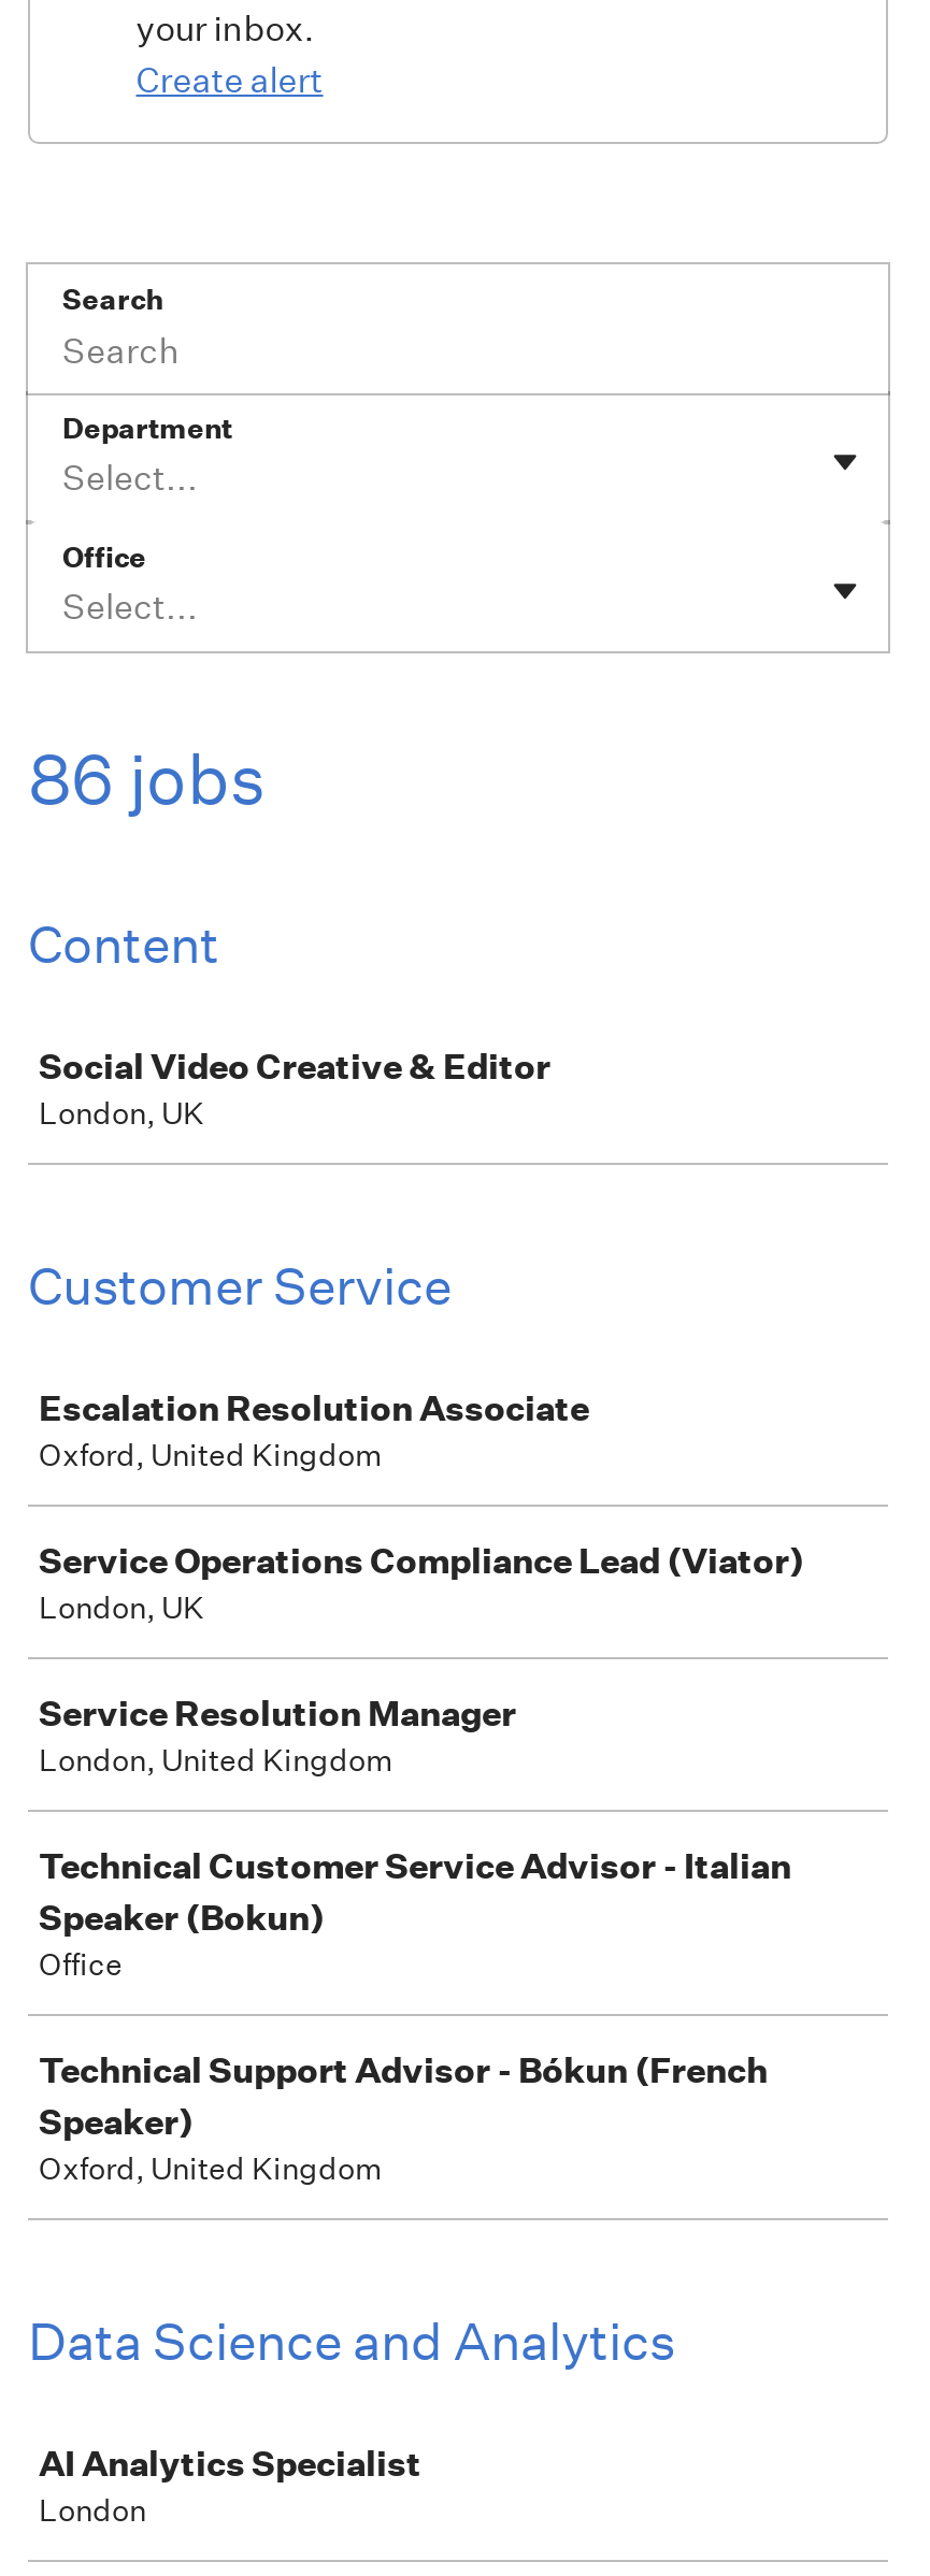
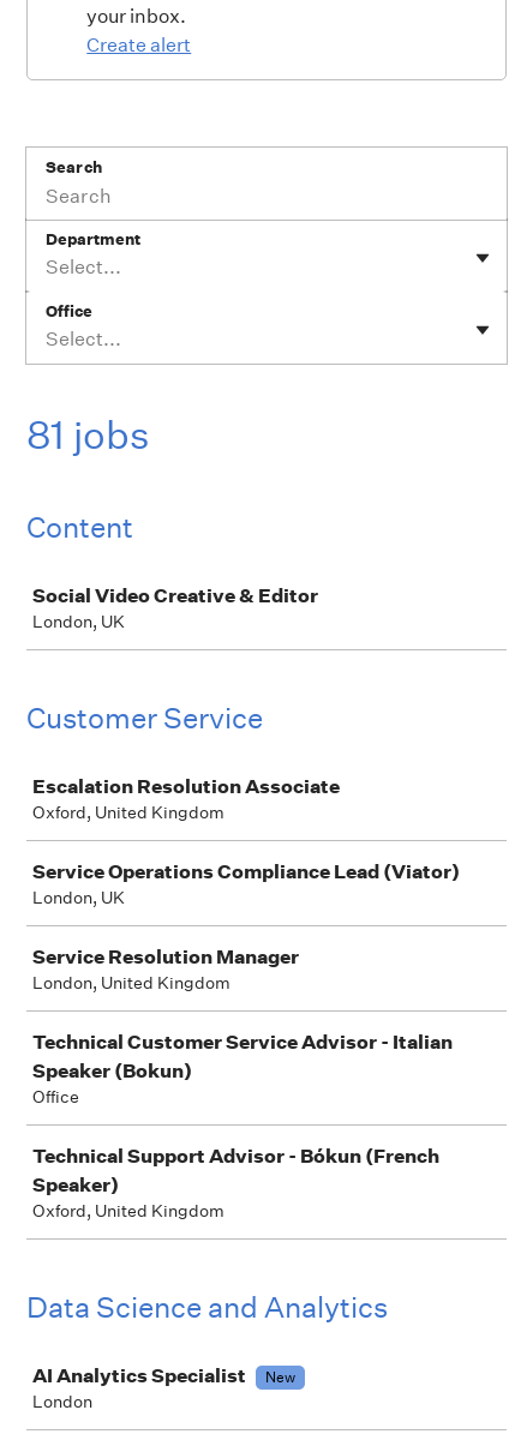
- 86 jobs
+ 81 jobs

+ New
